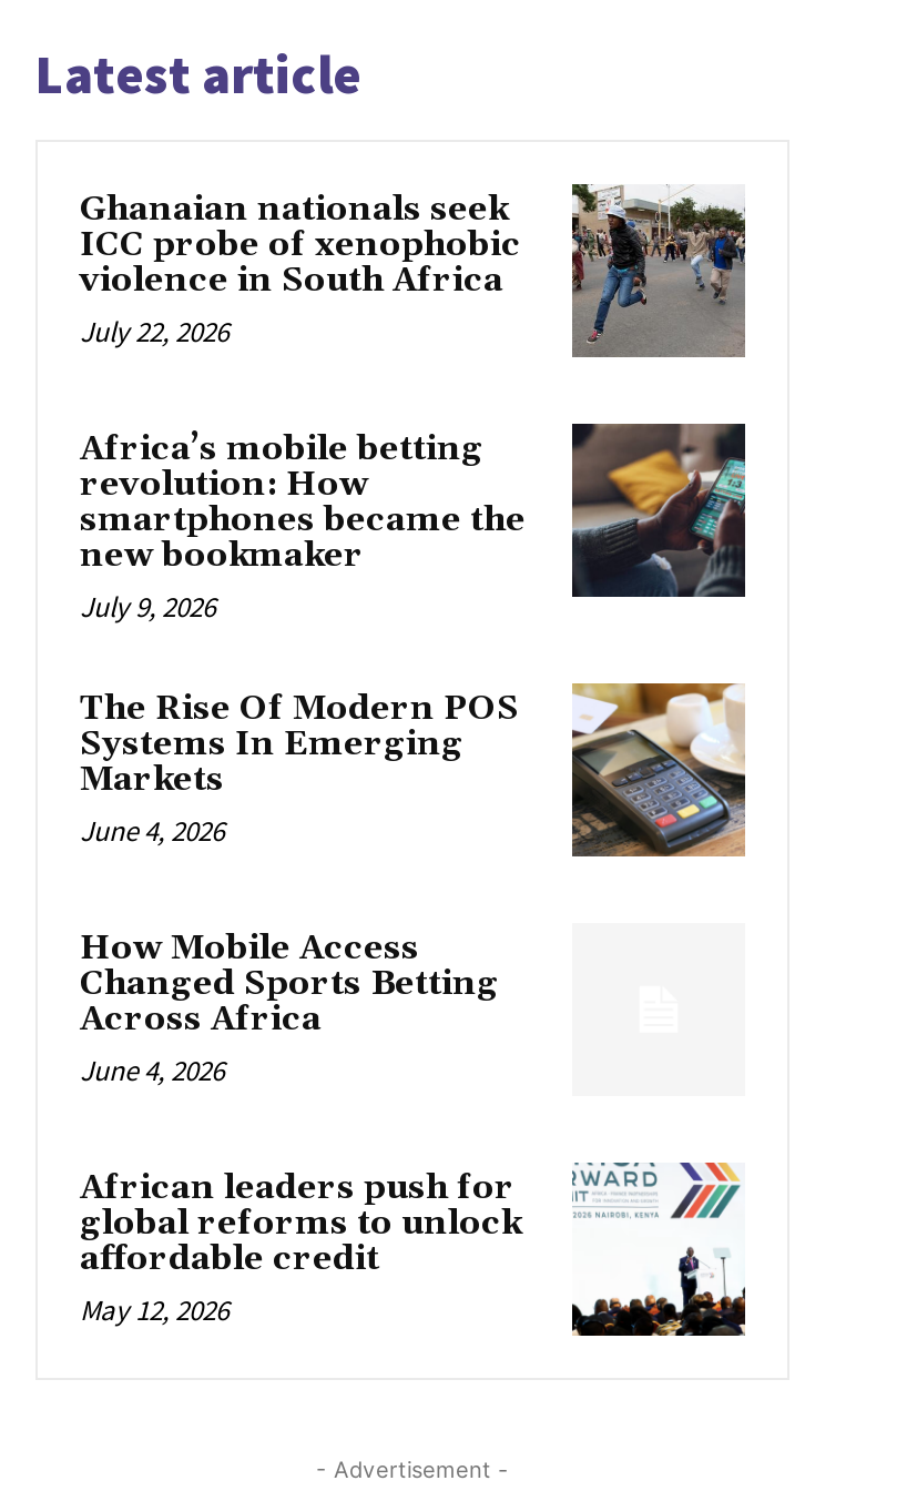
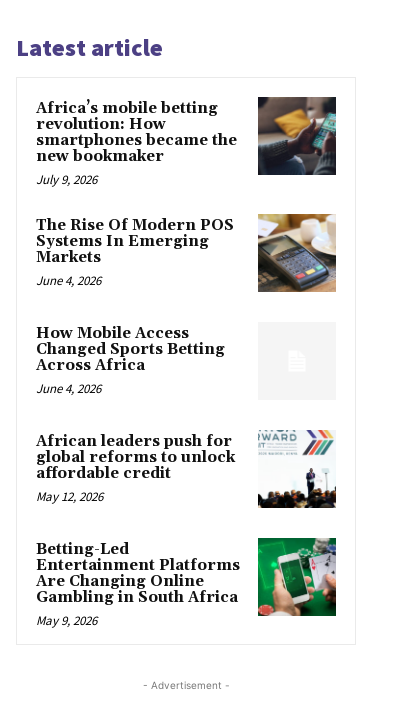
- [image]
- Ghanaian nationals seek
- ICC probe of xenophobic
- violence in South Africa
- July 22, 2026

moved up: [image] | Africa’s mobile betting | revolution: How | ... | affordable credit | May 12, 2026

+ [image]
+ Betting-Led
+ Entertainment Platforms
+ Are Changing Online
+ Gambling in South Africa
+ May 9, 2026
